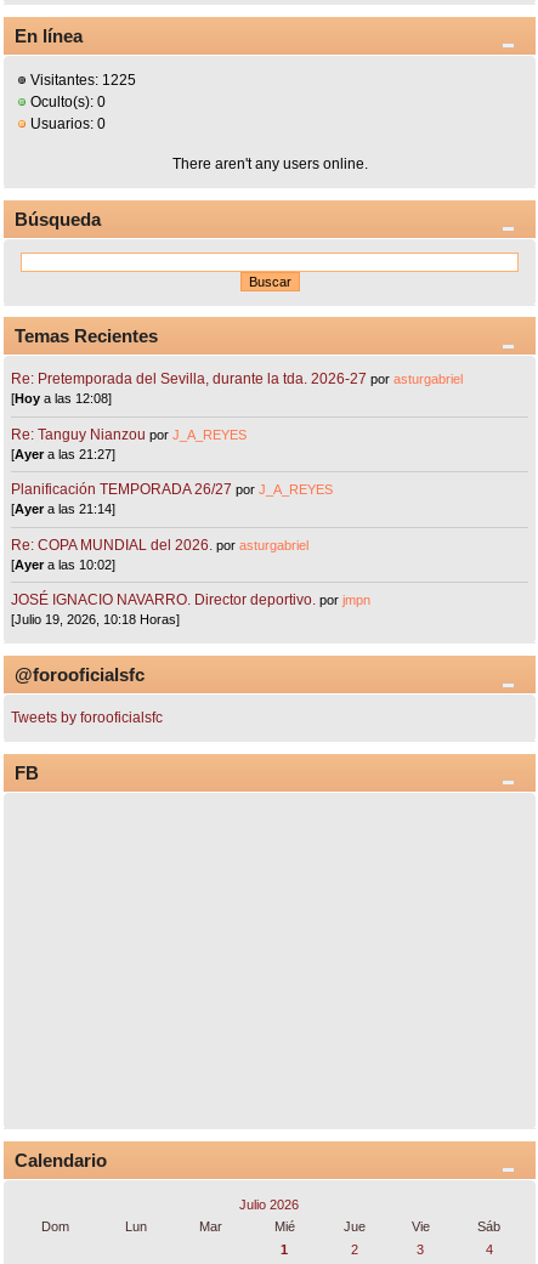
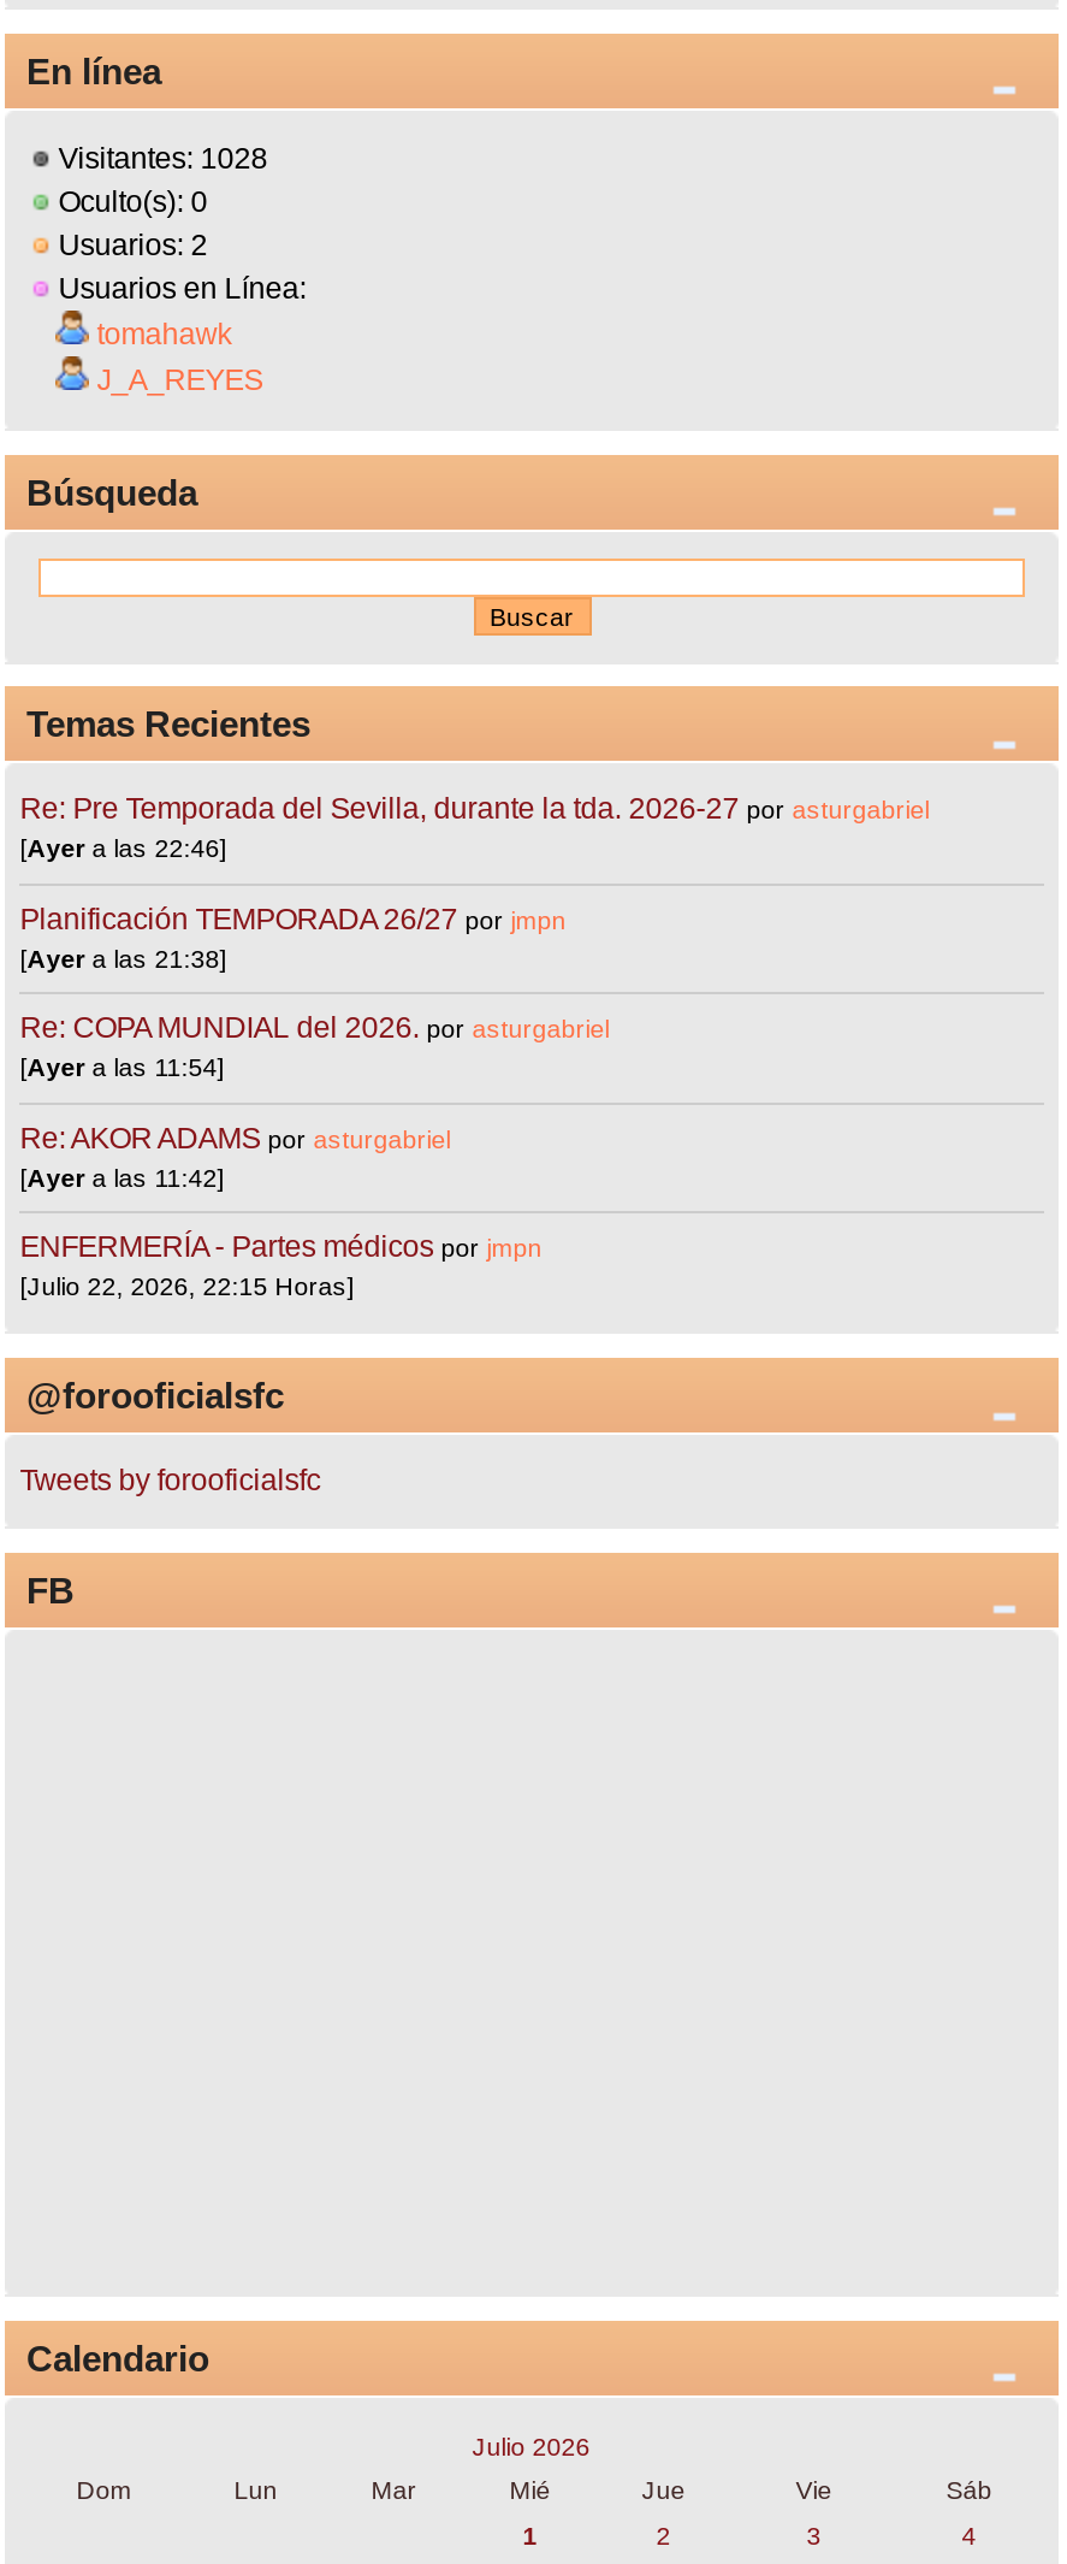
- Visitantes: 1225
+ Visitantes: 1028

- Usuarios: 0
- There aren't any users online.
+ Usuarios: 2
+ Usuarios en Línea:
+ tomahawk
+ J_A_REYES

- Re: Pretemporada del Sevilla, durante la tda. 2026-27 por asturgabriel
- [Hoy a las 12:08]
- Re: Tanguy Nianzou por J_A_REYES
- [Ayer a las 21:27]
- Planificación TEMPORADA 26/27 por J_A_REYES
- [Ayer a las 21:14]
+ Re: Pre Temporada del Sevilla, durante la tda. 2026-27 por asturgabriel
+ [Ayer a las 22:46]
+ Planificación TEMPORADA 26/27 por jmpn
+ [Ayer a las 21:38]

moved up: Re: COPA MUNDIAL del 2026. por asturgabriel

- [Ayer a las 10:02]
- JOSÉ IGNACIO NAVARRO. Director deportivo. por jmpn
- [Julio 19, 2026, 10:18 Horas]
+ [Ayer a las 11:54]
+ Re: AKOR ADAMS por asturgabriel
+ [Ayer a las 11:42]
+ ENFERMERÍA - Partes médicos por jmpn
+ [Julio 22, 2026, 22:15 Horas]
